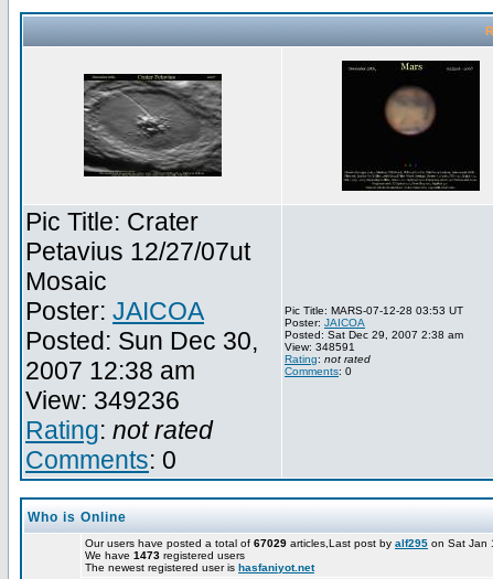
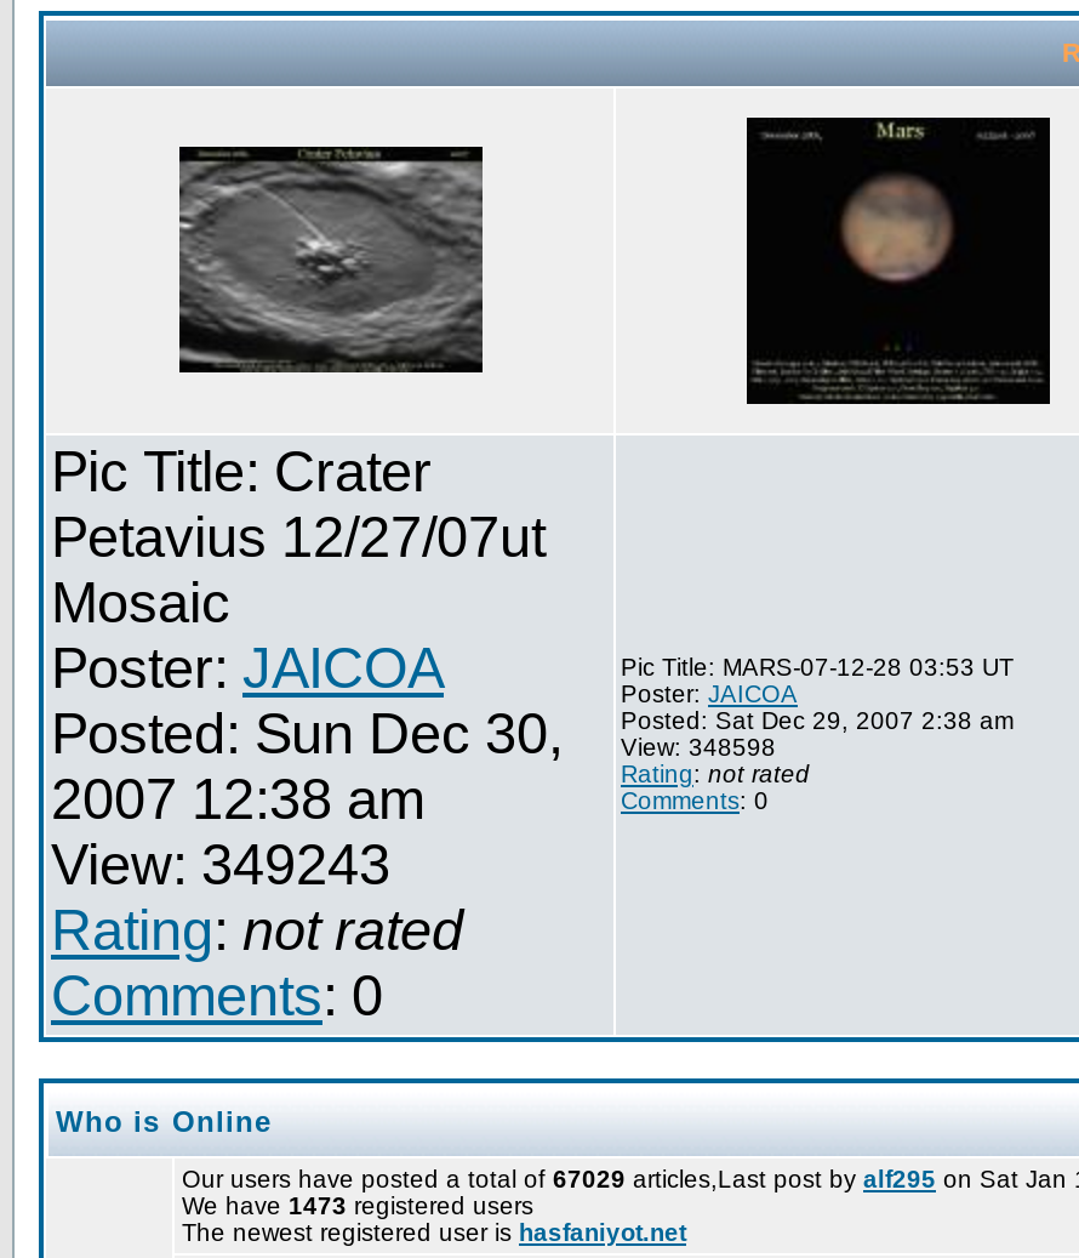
- View: 348591
+ View: 348598

- View: 349236
+ View: 349243
